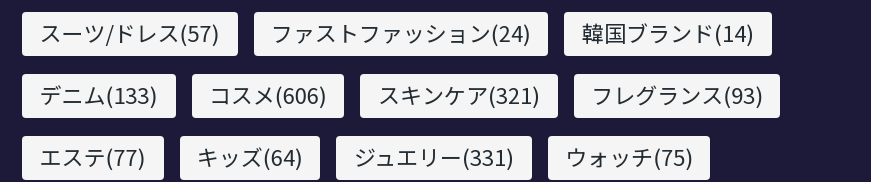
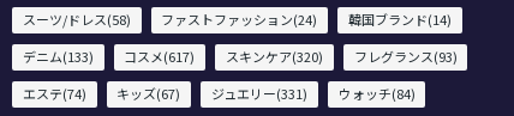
- スーツ/ドレス(57)
+ スーツ/ドレス(58)

- コスメ(606)
+ コスメ(617)

- スキンケア(321)
+ スキンケア(320)

- エステ(77)
+ エステ(74)

- キッズ(64)
+ キッズ(67)

- ウォッチ(75)
+ ウォッチ(84)
